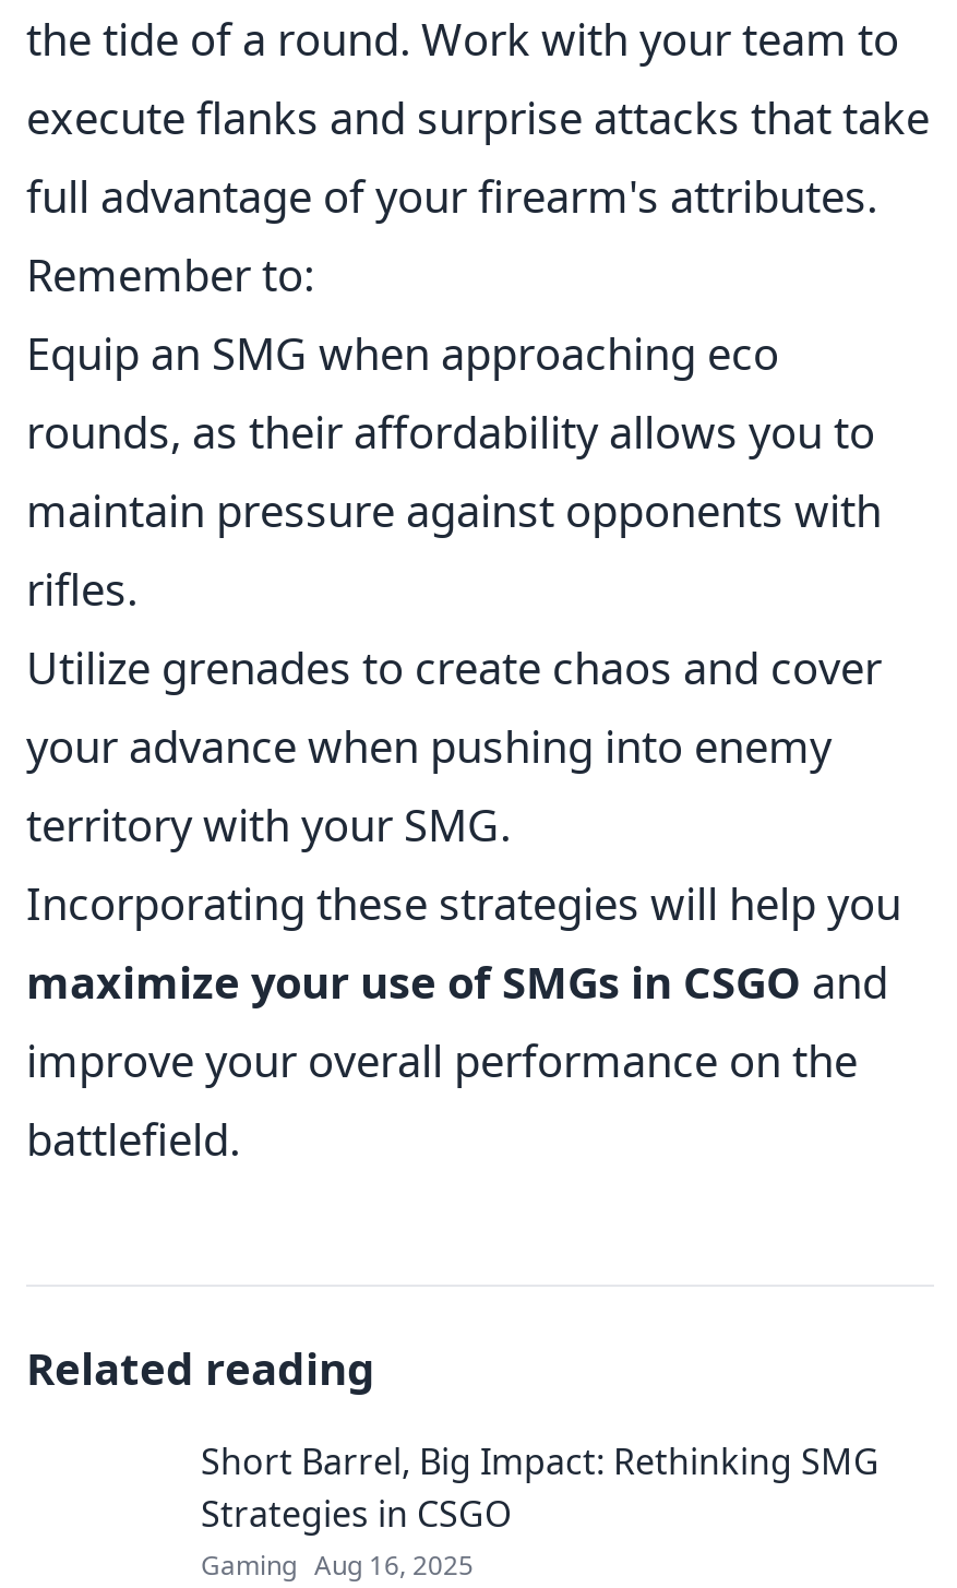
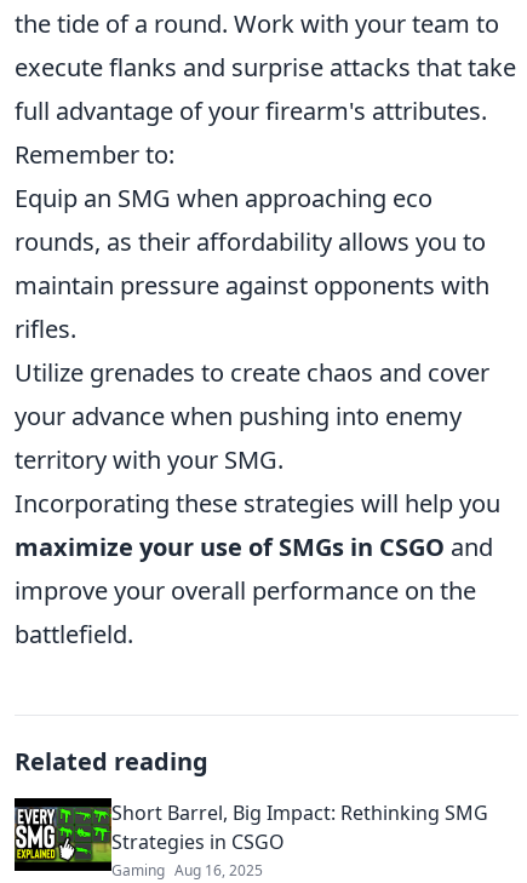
+ [image]
